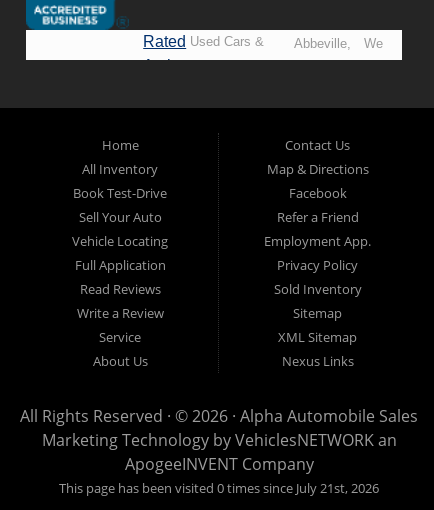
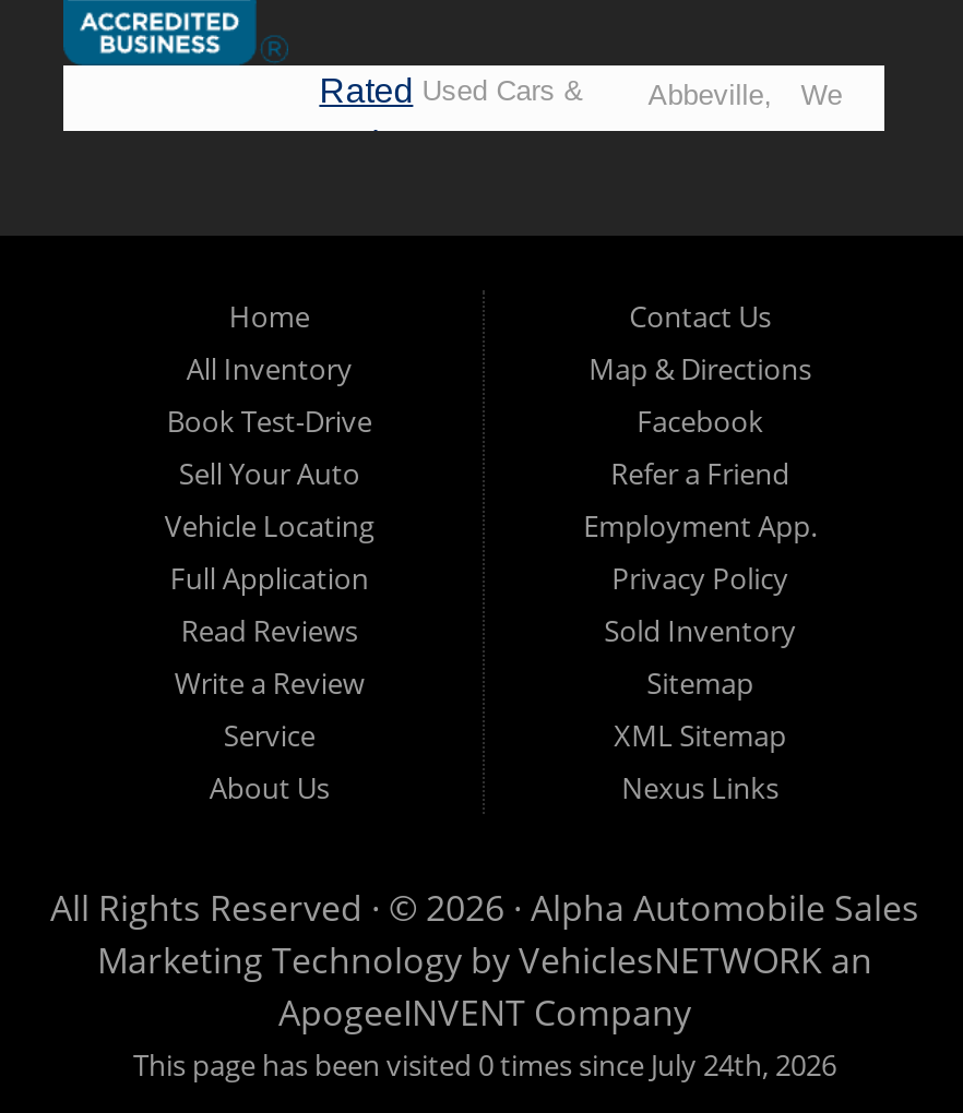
- This page has been visited 0 times since July 21st, 2026
+ This page has been visited 0 times since July 24th, 2026
